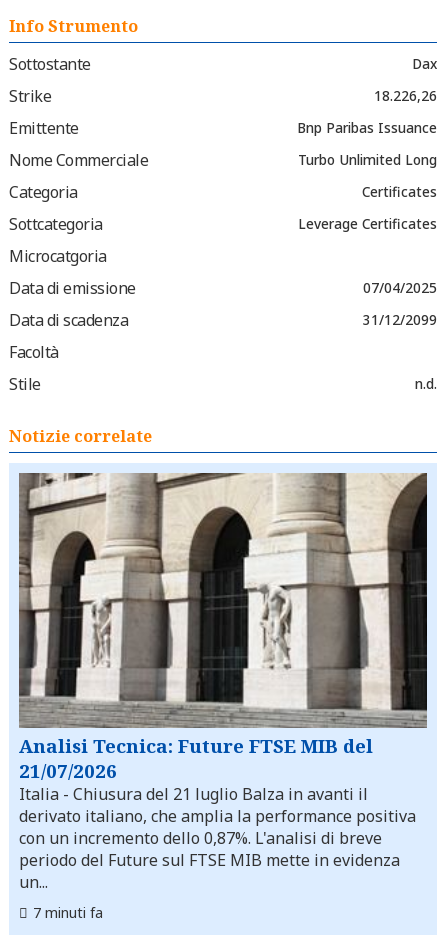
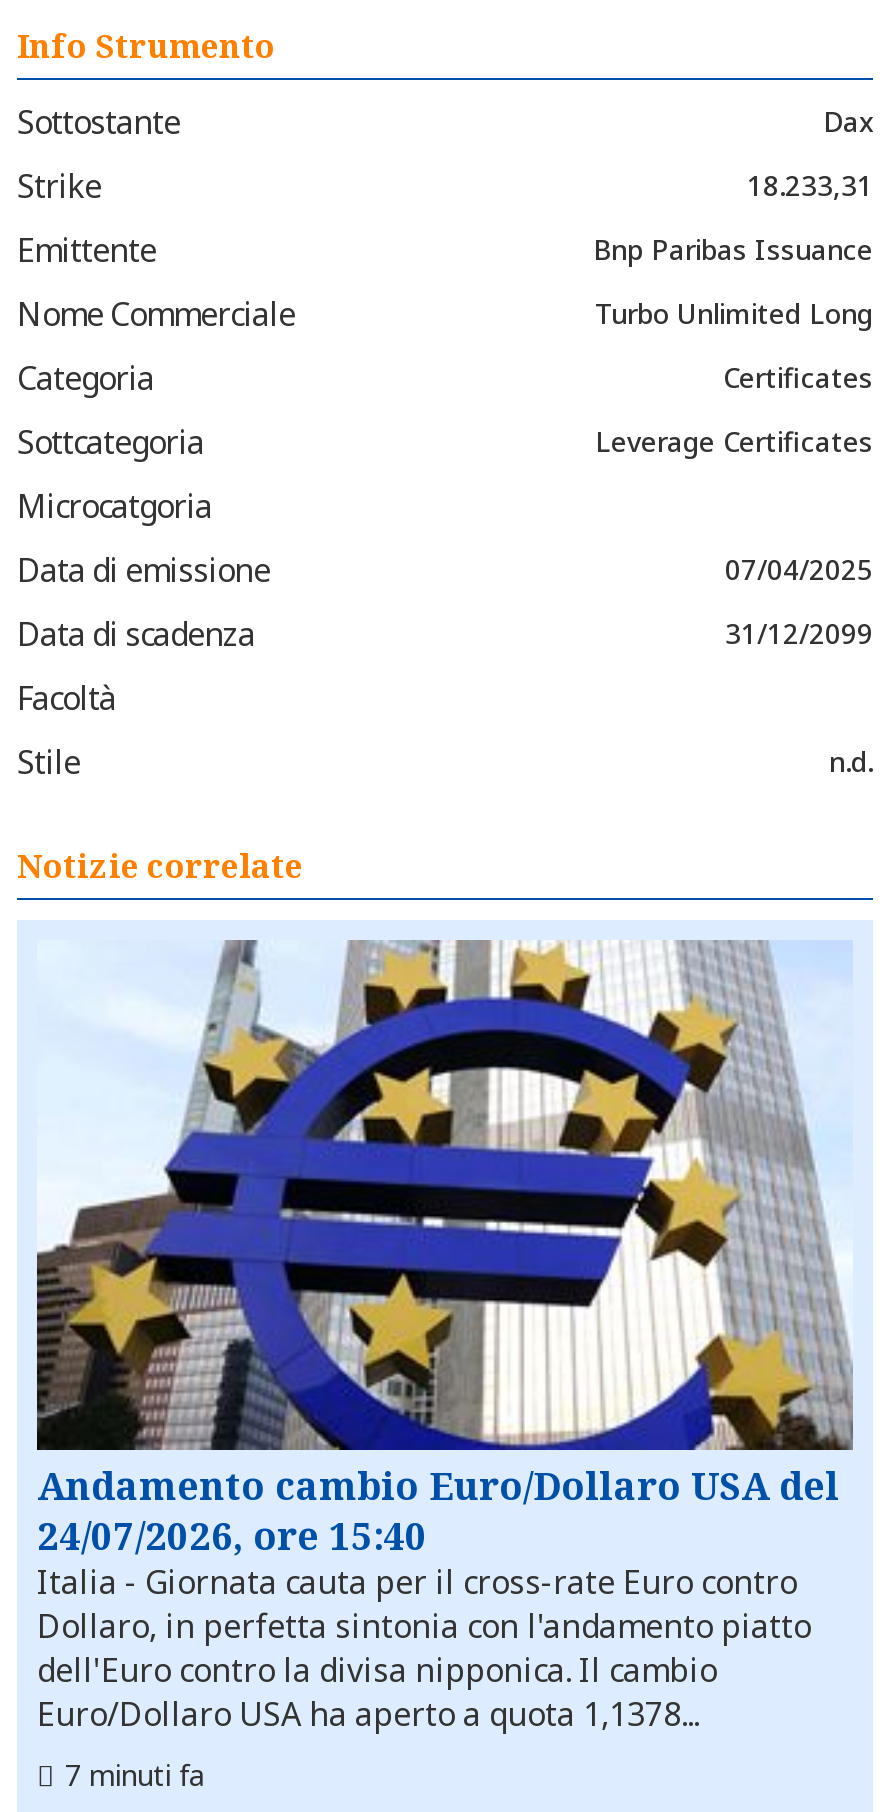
- 18.226,26
+ 18.233,31

- [image]
- Analisi Tecnica: Future FTSE MIB del
- 21/07/2026
- Italia - Chiusura del 21 luglio Balza in avanti il
- derivato italiano, che amplia la performance positiva
- con un incremento dello 0,87%. L'analisi di breve
- periodo del Future sul FTSE MIB mette in evidenza
- un...
+ [image]
+ Andamento cambio Euro/Dollaro USA del
+ 24/07/2026, ore 15:40
+ Italia - Giornata cauta per il cross-rate Euro contro
+ Dollaro, in perfetta sintonia con l'andamento piatto
+ dell'Euro contro la divisa nipponica. Il cambio
+ Euro/Dollaro USA ha aperto a quota 1,1378...
